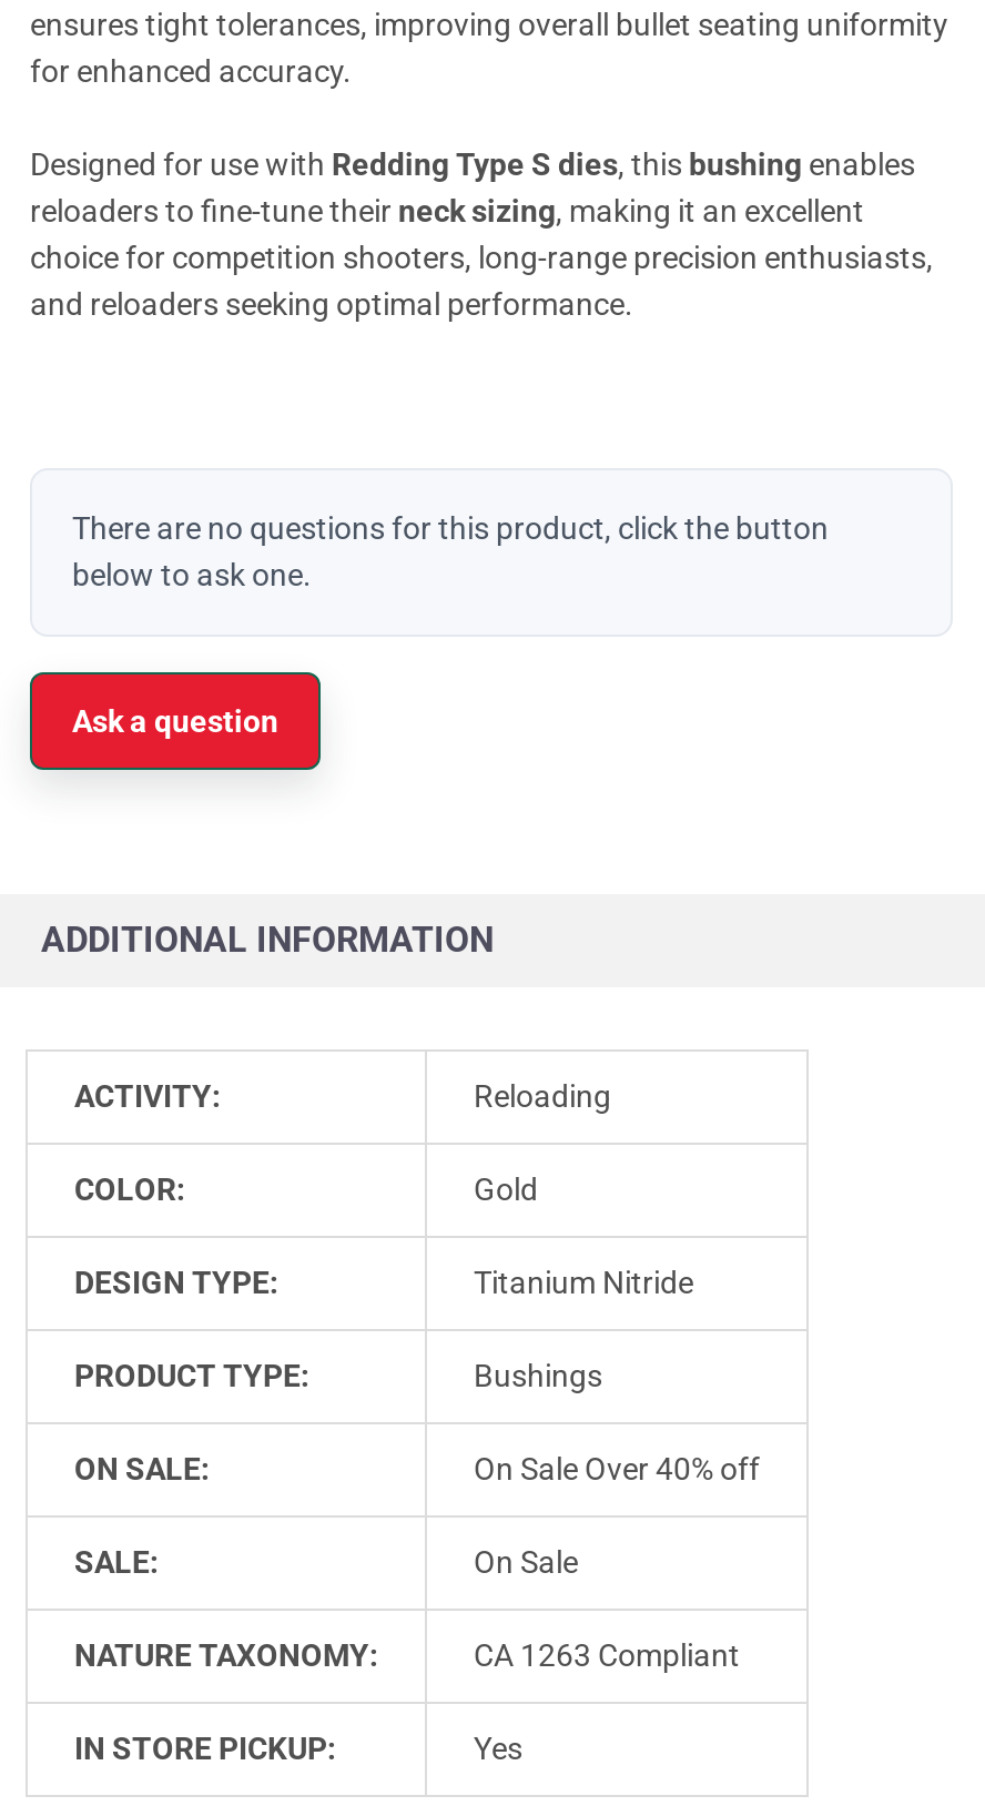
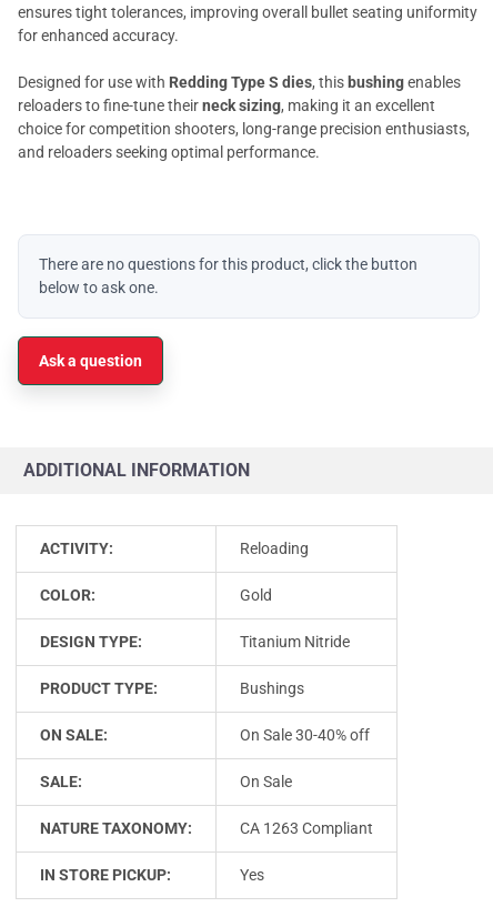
- On Sale Over 40% off
+ On Sale 30-40% off
